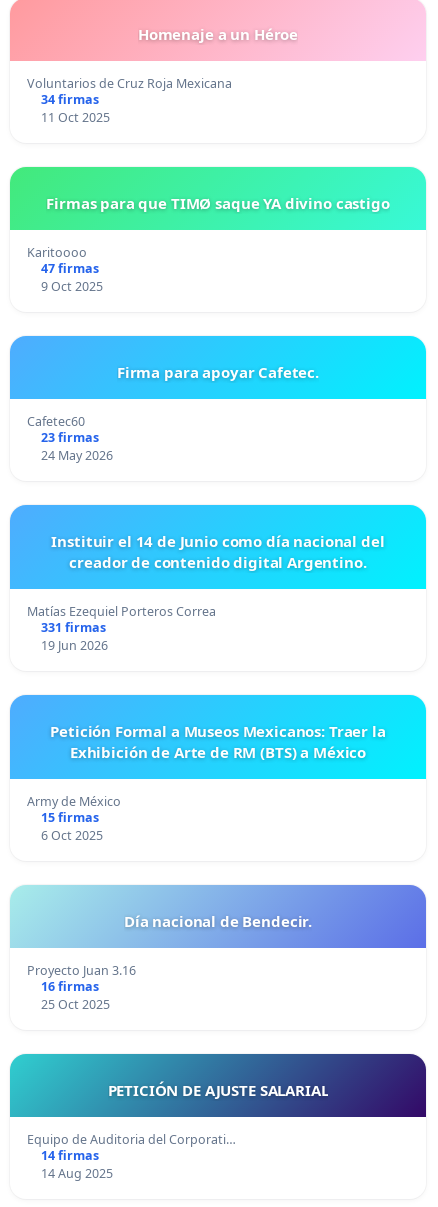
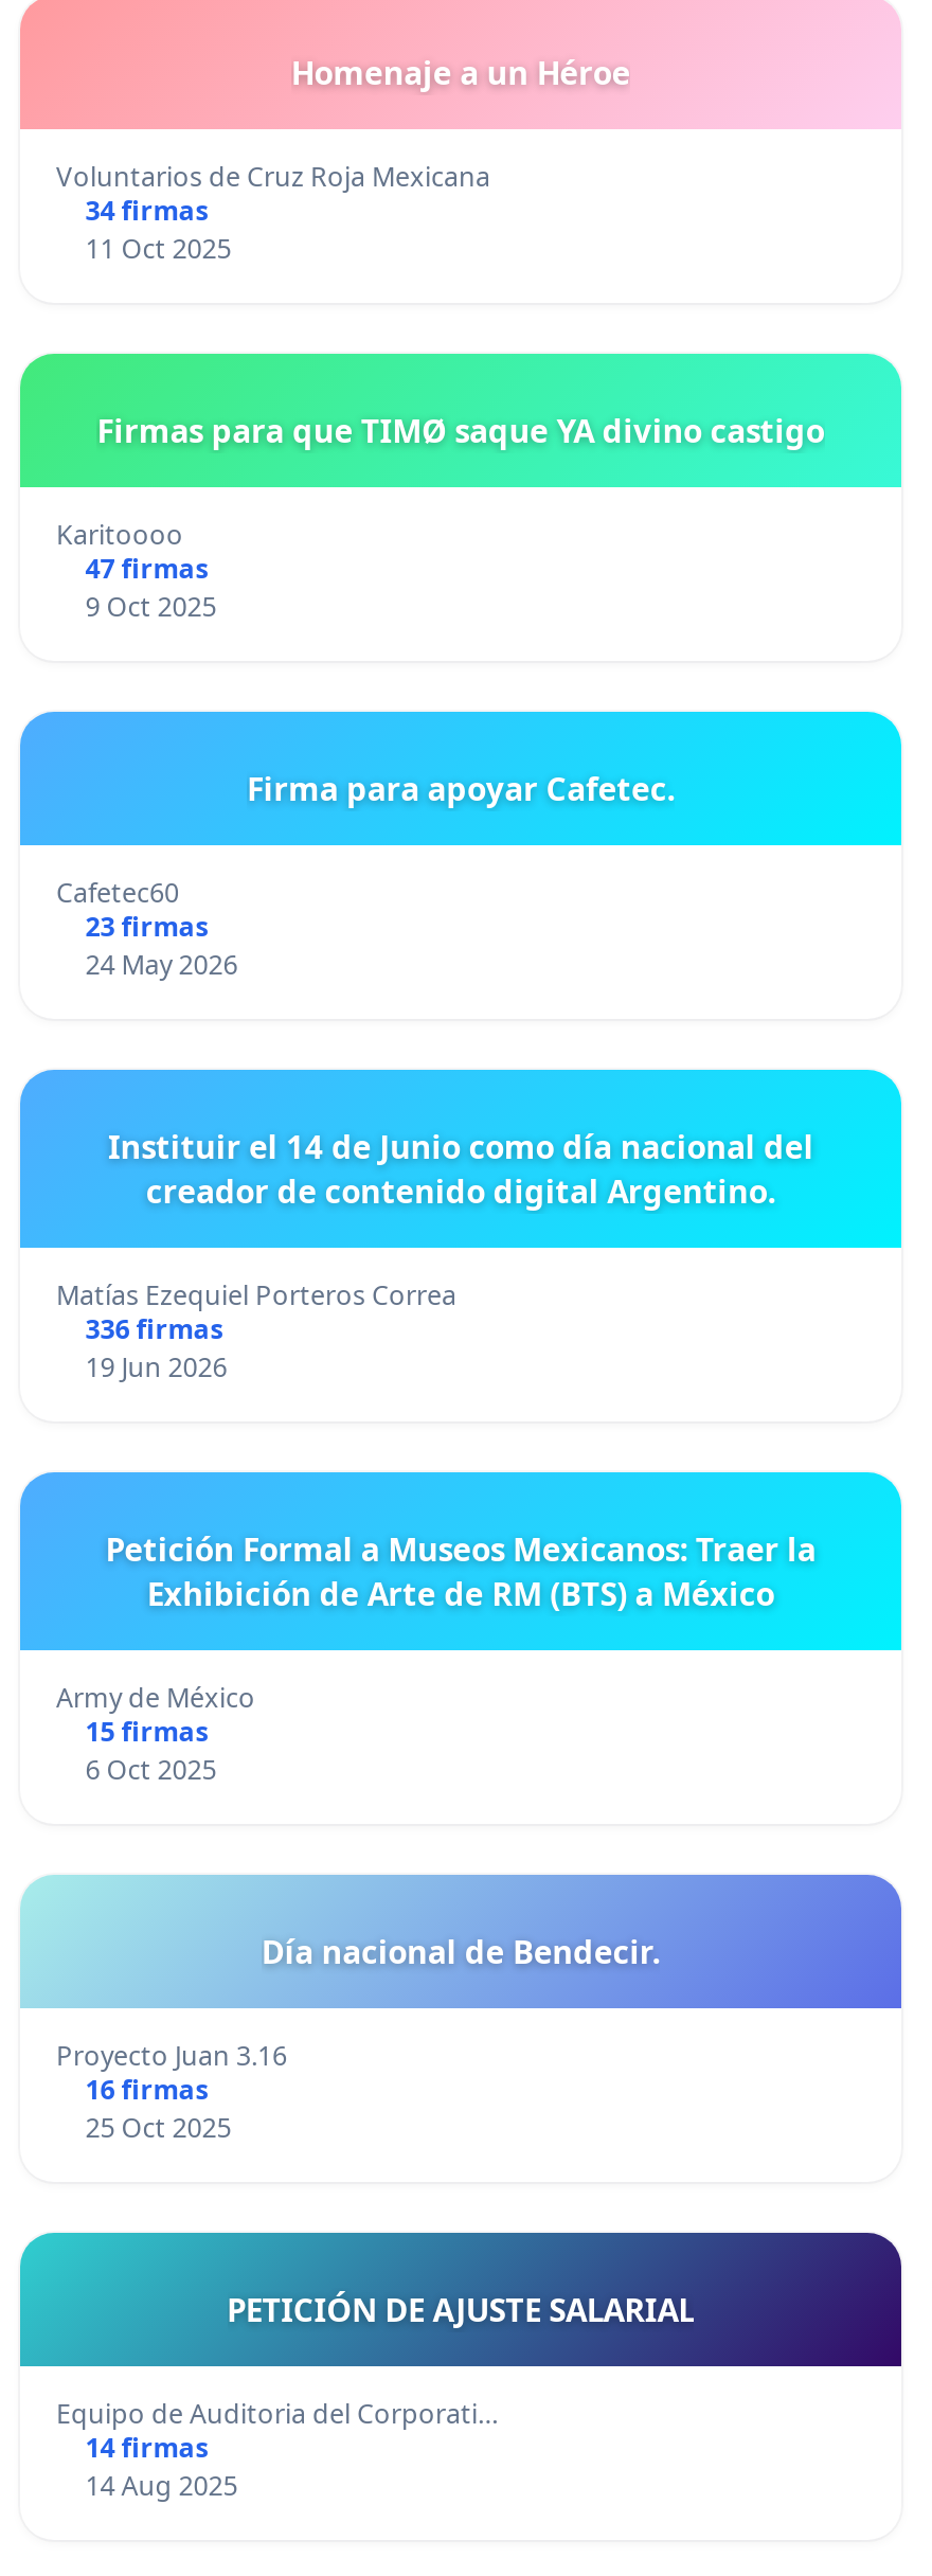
- 331 firmas
+ 336 firmas
